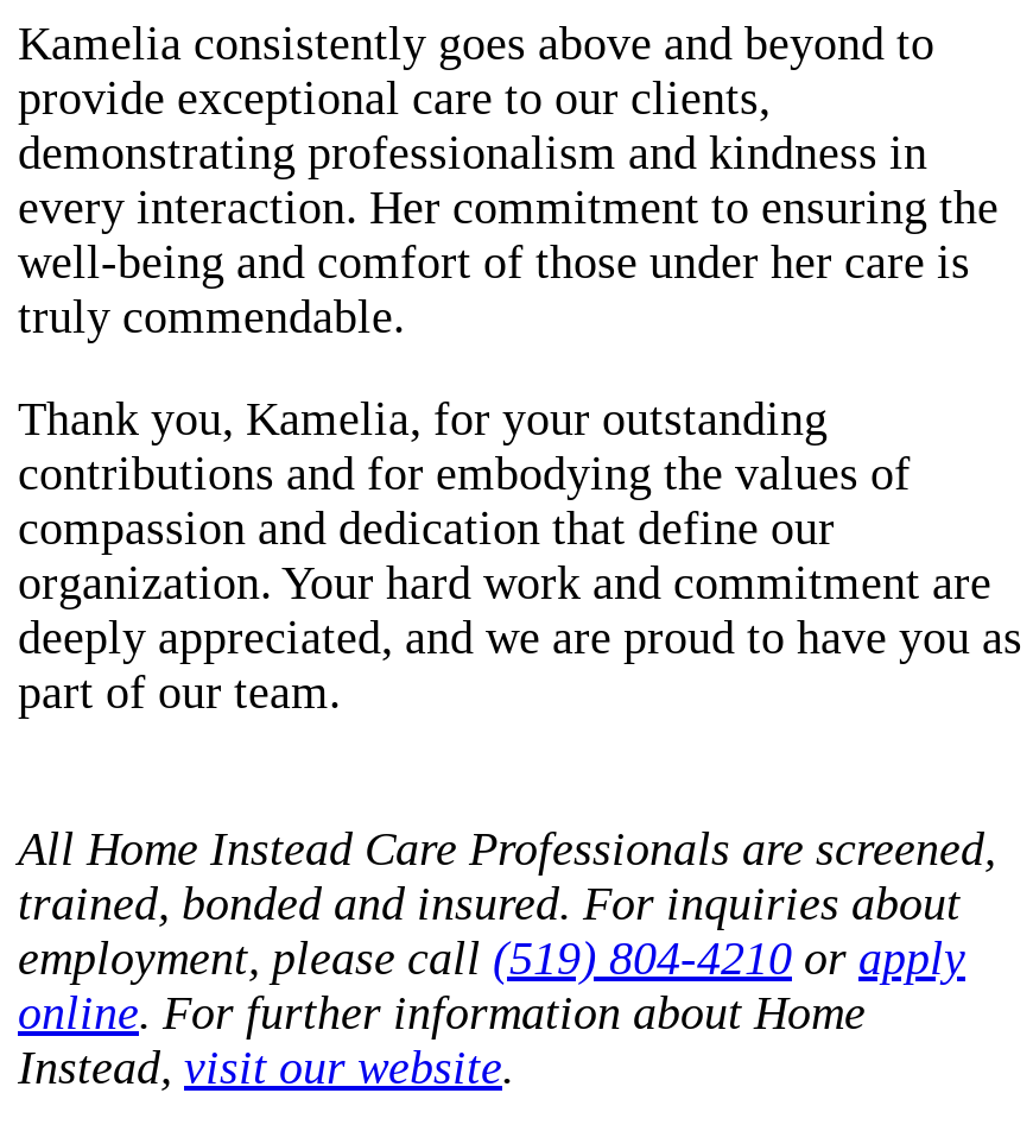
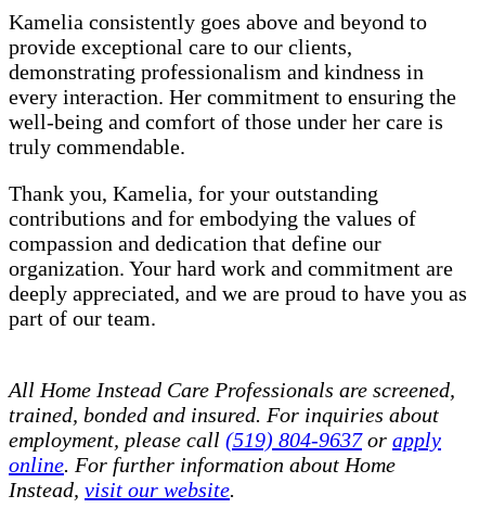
- employment, please call (519) 804-4210 or apply
+ employment, please call (519) 804-9637 or apply
